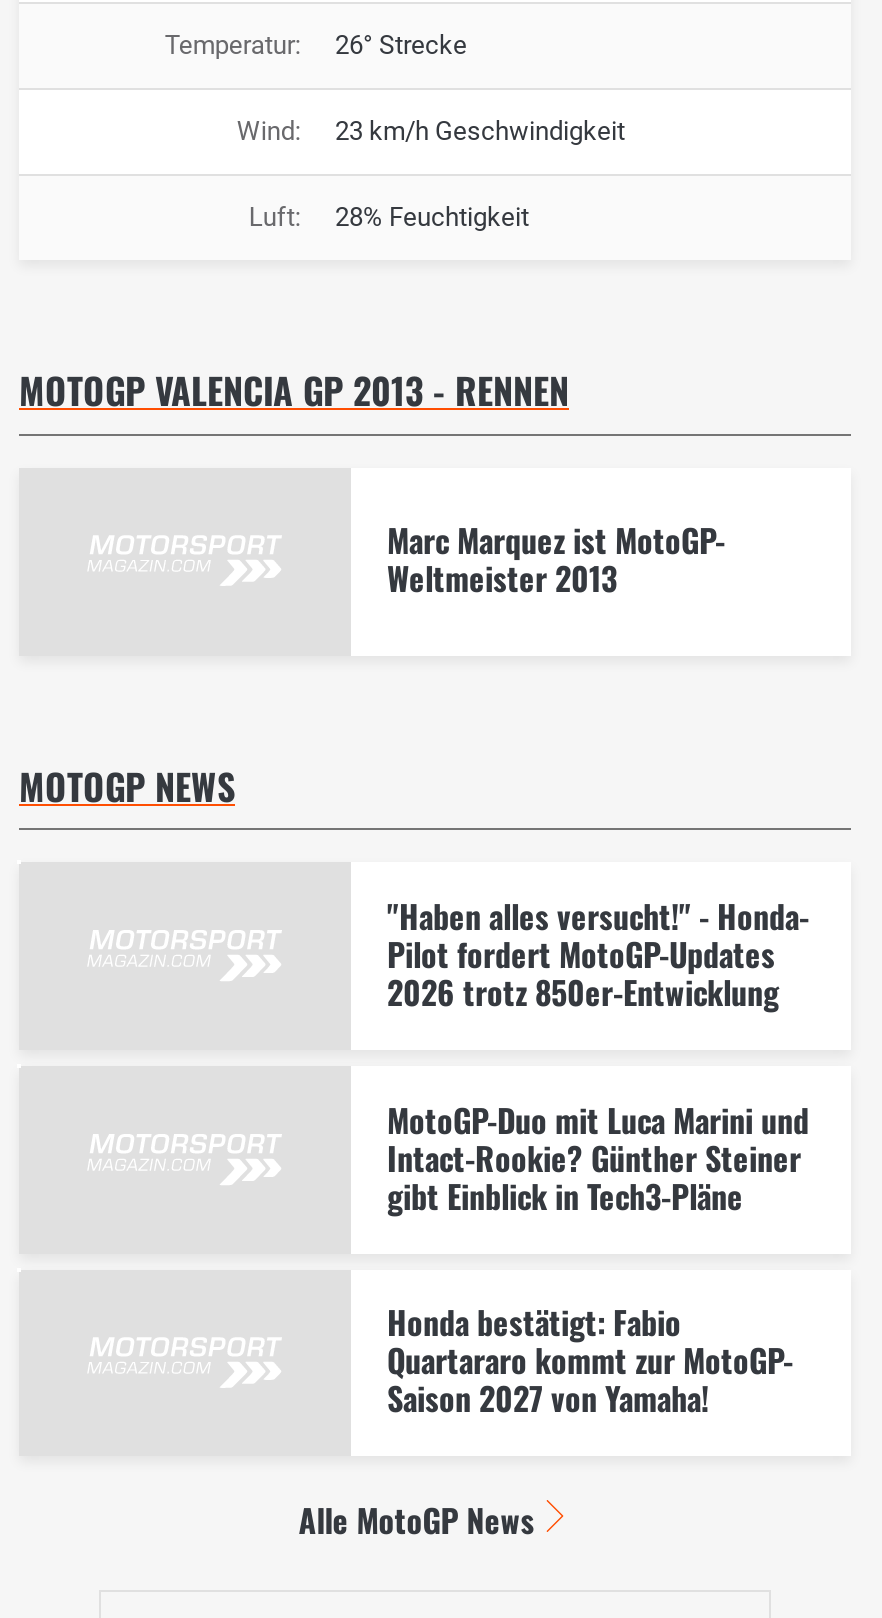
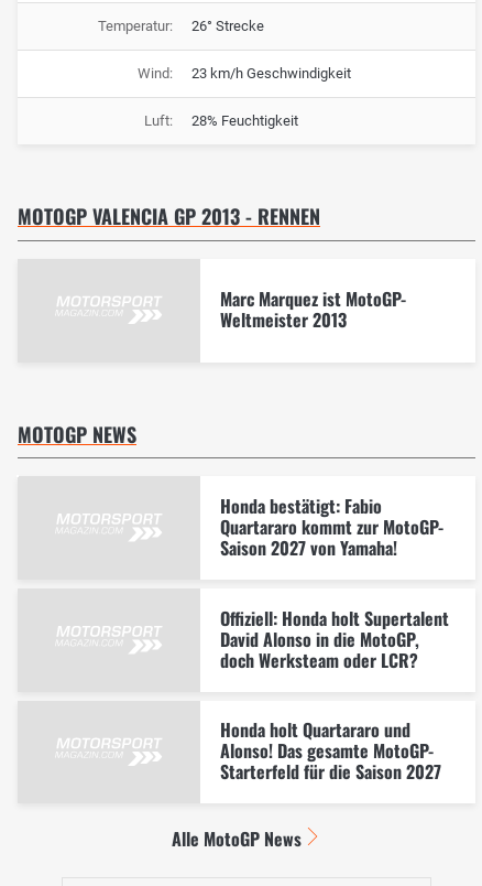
- "Haben alles versucht!" - Honda-
- Pilot fordert MotoGP-Updates
- 2026 trotz 850er-Entwicklung
- MotoGP-Duo mit Luca Marini und
- Intact-Rookie? Günther Steiner
- gibt Einblick in Tech3-Pläne

moved up: Honda bestätigt: Fabio | Quartararo kommt zur MotoGP- | Saison 2027 von Yamaha!

+ Offiziell: Honda holt Supertalent
+ David Alonso in die MotoGP,
+ doch Werksteam oder LCR?
+ Honda holt Quartararo und
+ Alonso! Das gesamte MotoGP-
+ Starterfeld für die Saison 2027
